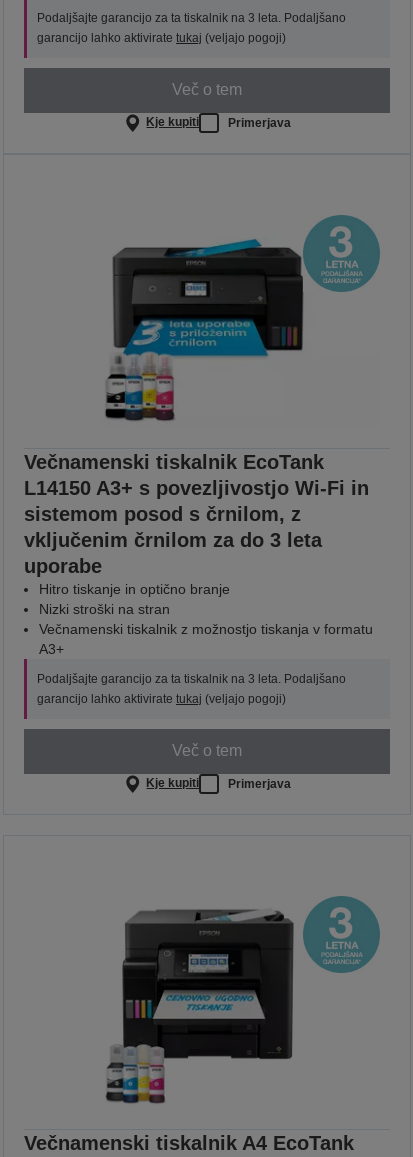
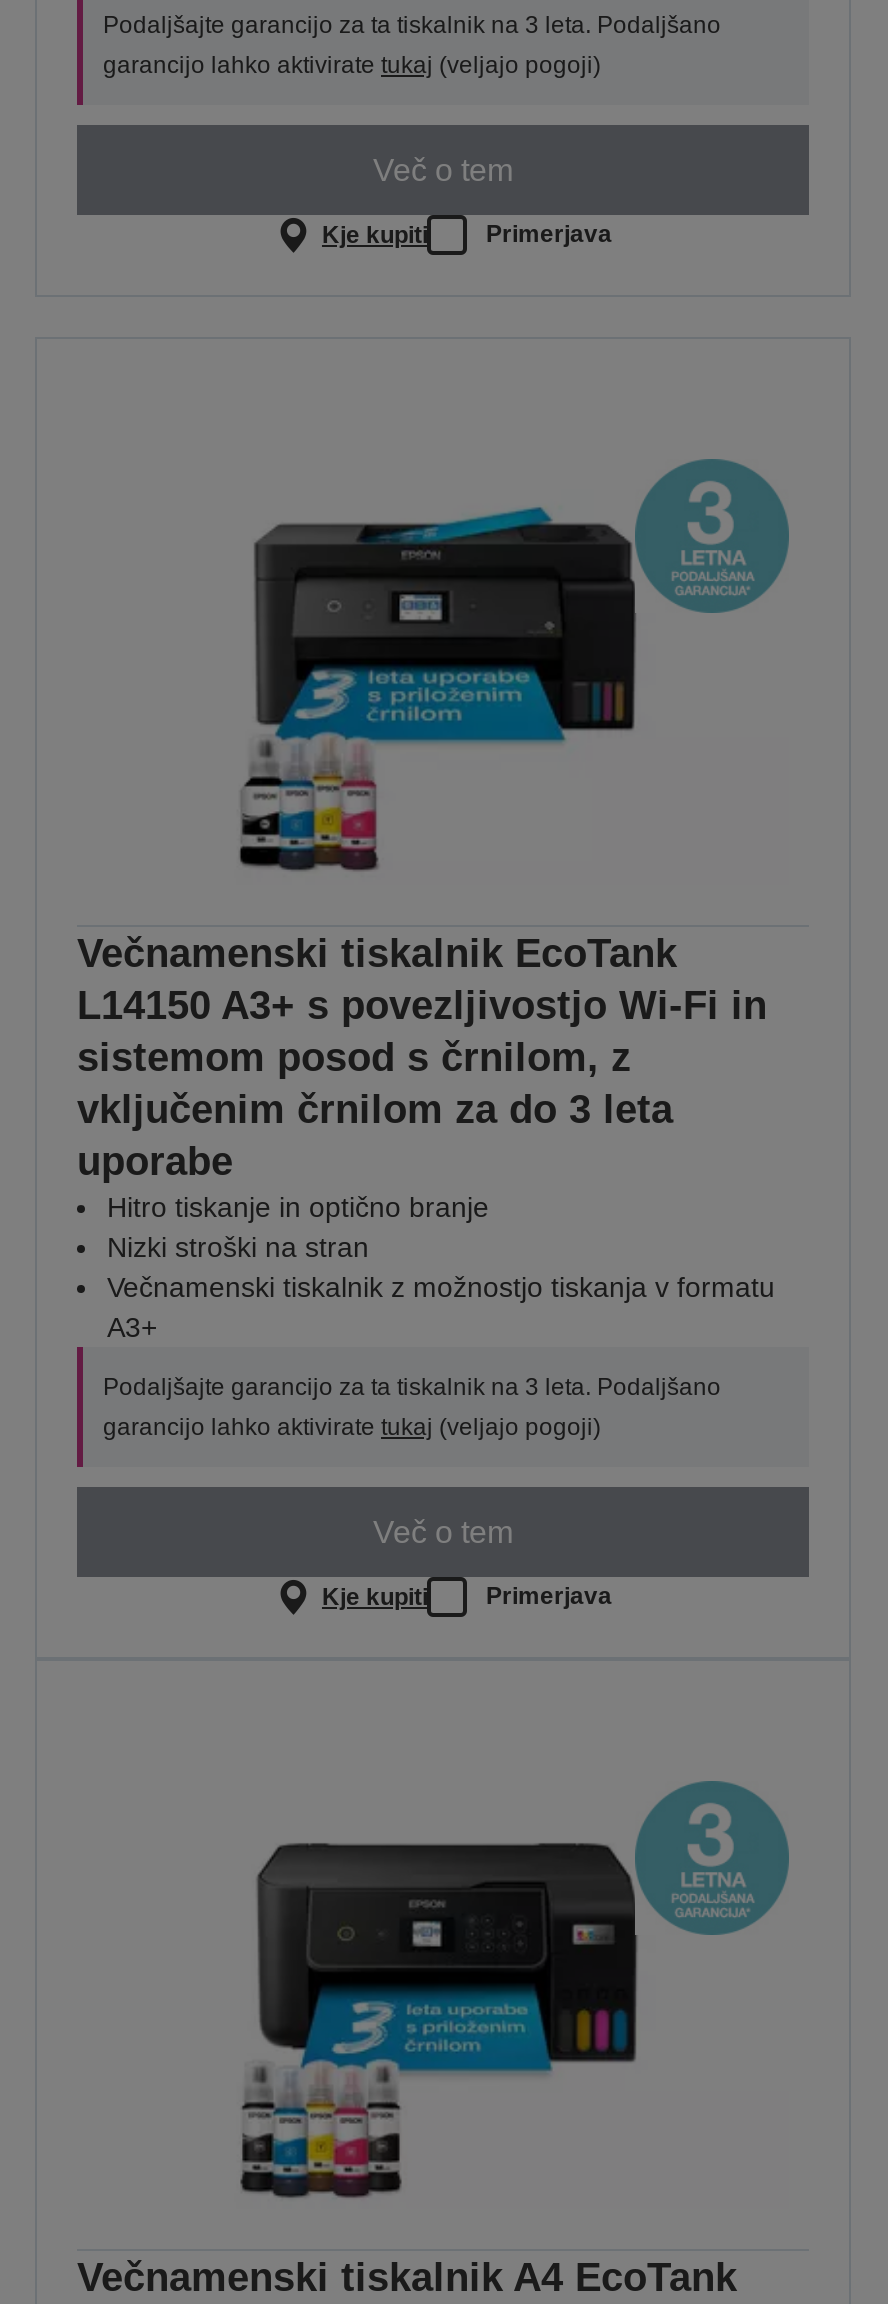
moved down: [image] | Večnamenski tiskalnik EcoTank | L14150 A3+ s povezljivostjo Wi-Fi in | ... | Kje kupiti | Primerjava

- [image]
+ [image]
